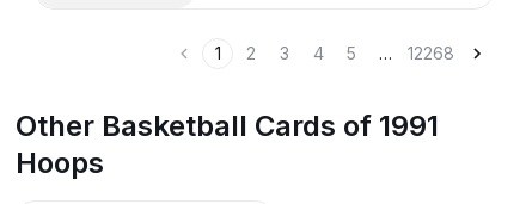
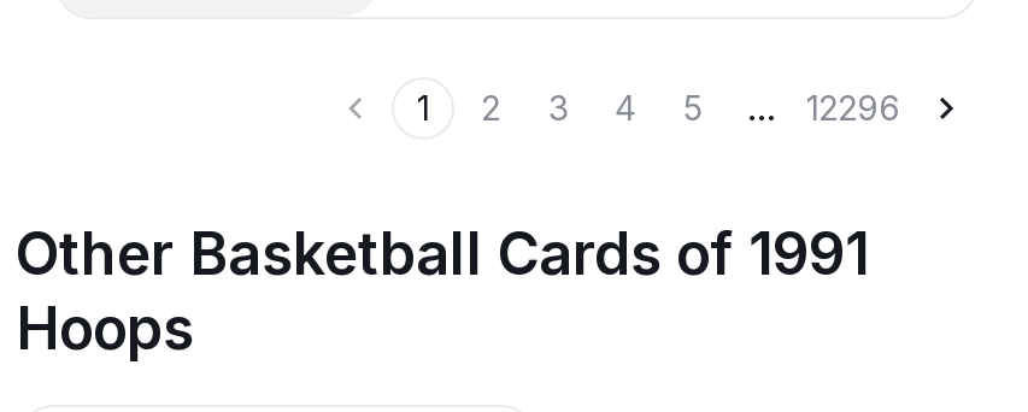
- 12268
+ 12296
